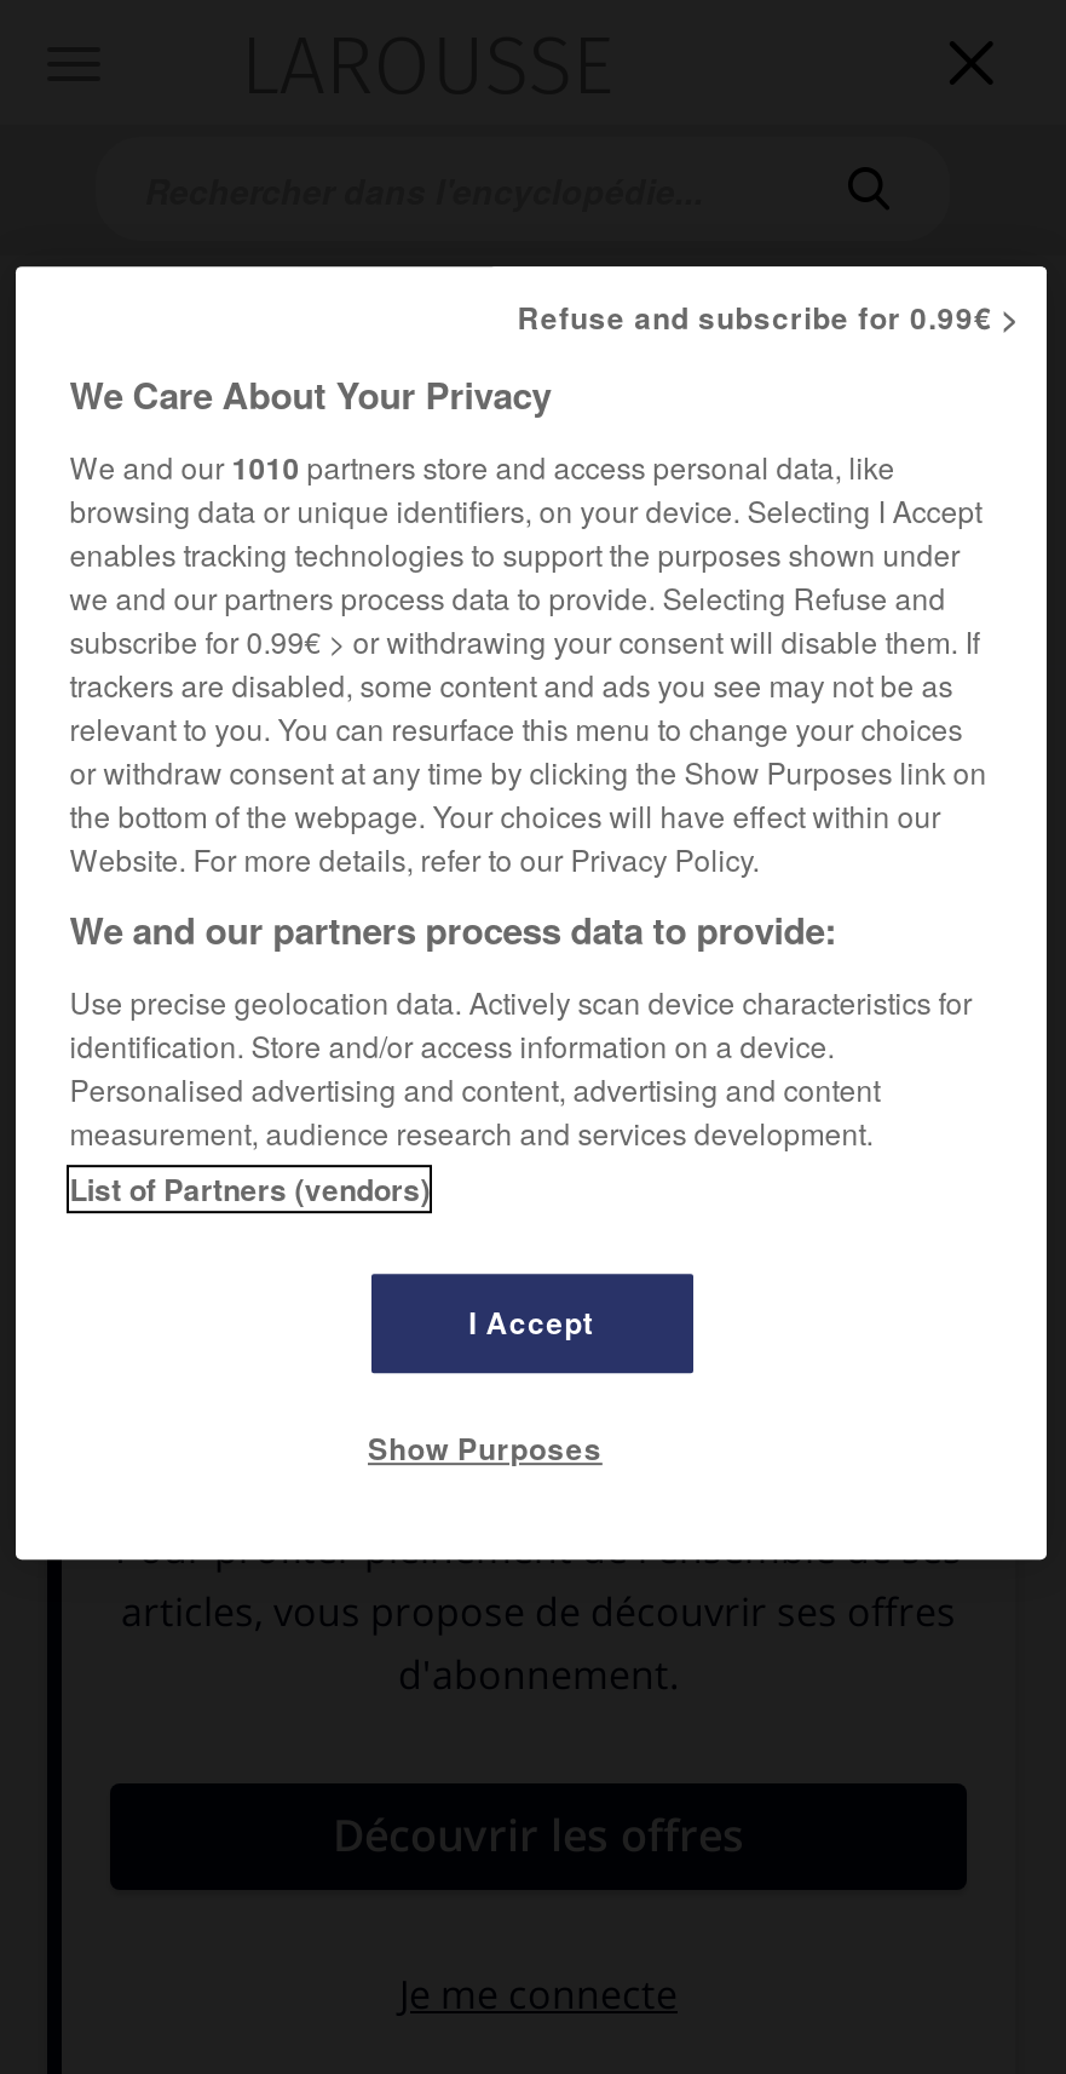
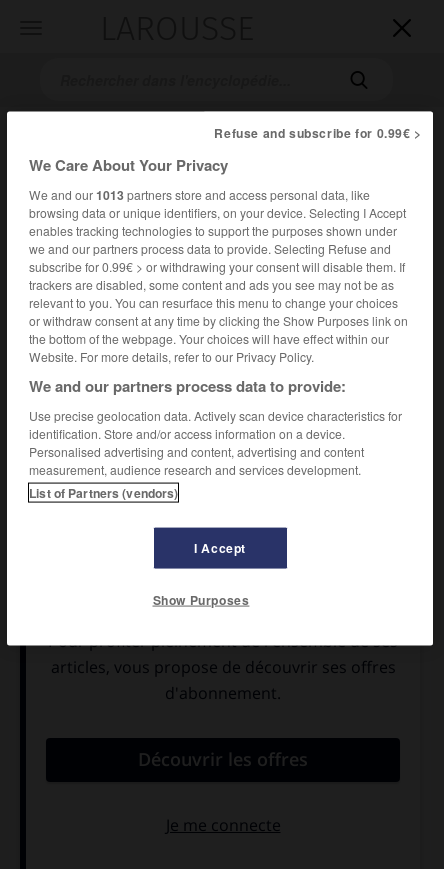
- We and our 1010 partners store and access personal data, like
+ We and our 1013 partners store and access personal data, like
